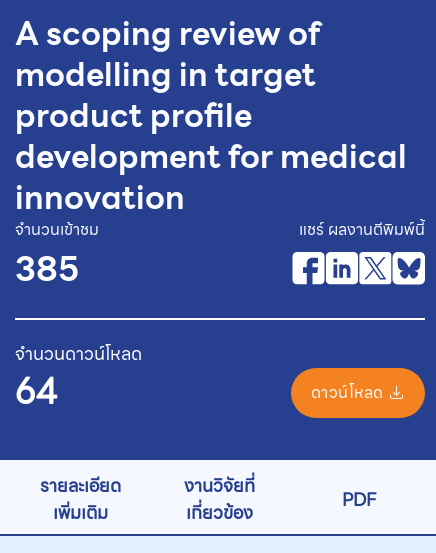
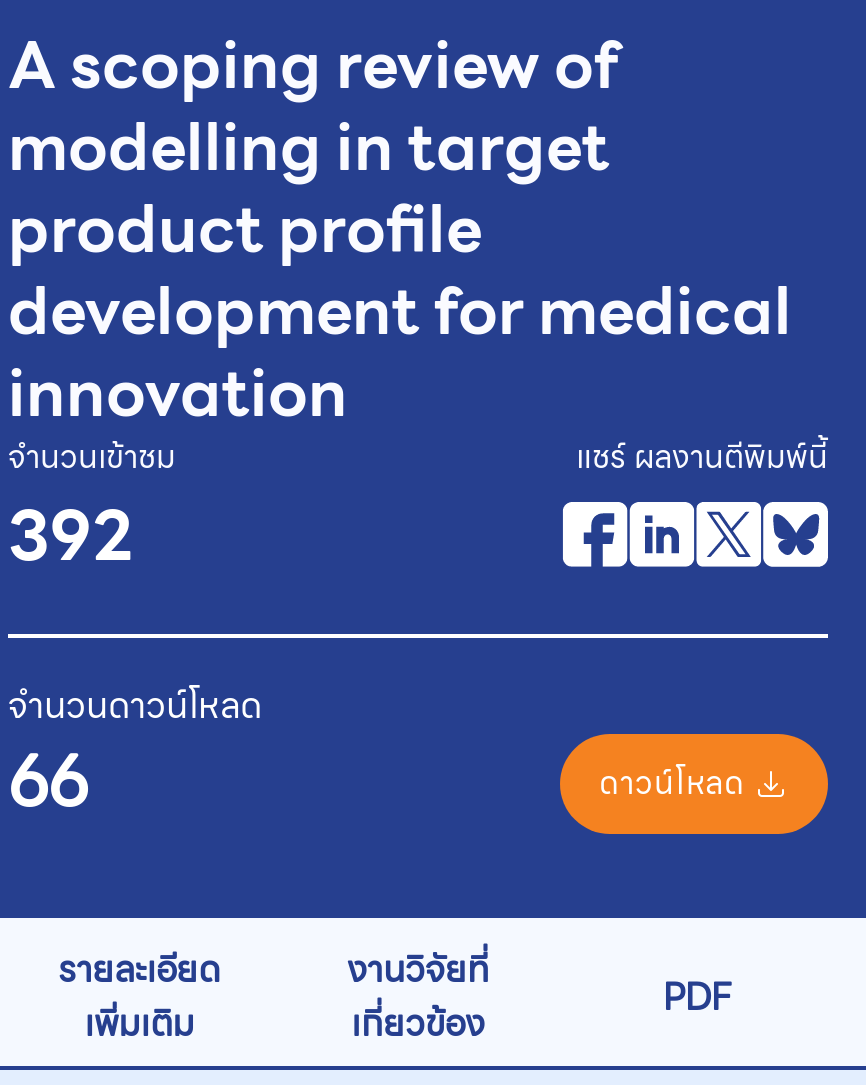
- 385
+ 392

- 64
+ 66
